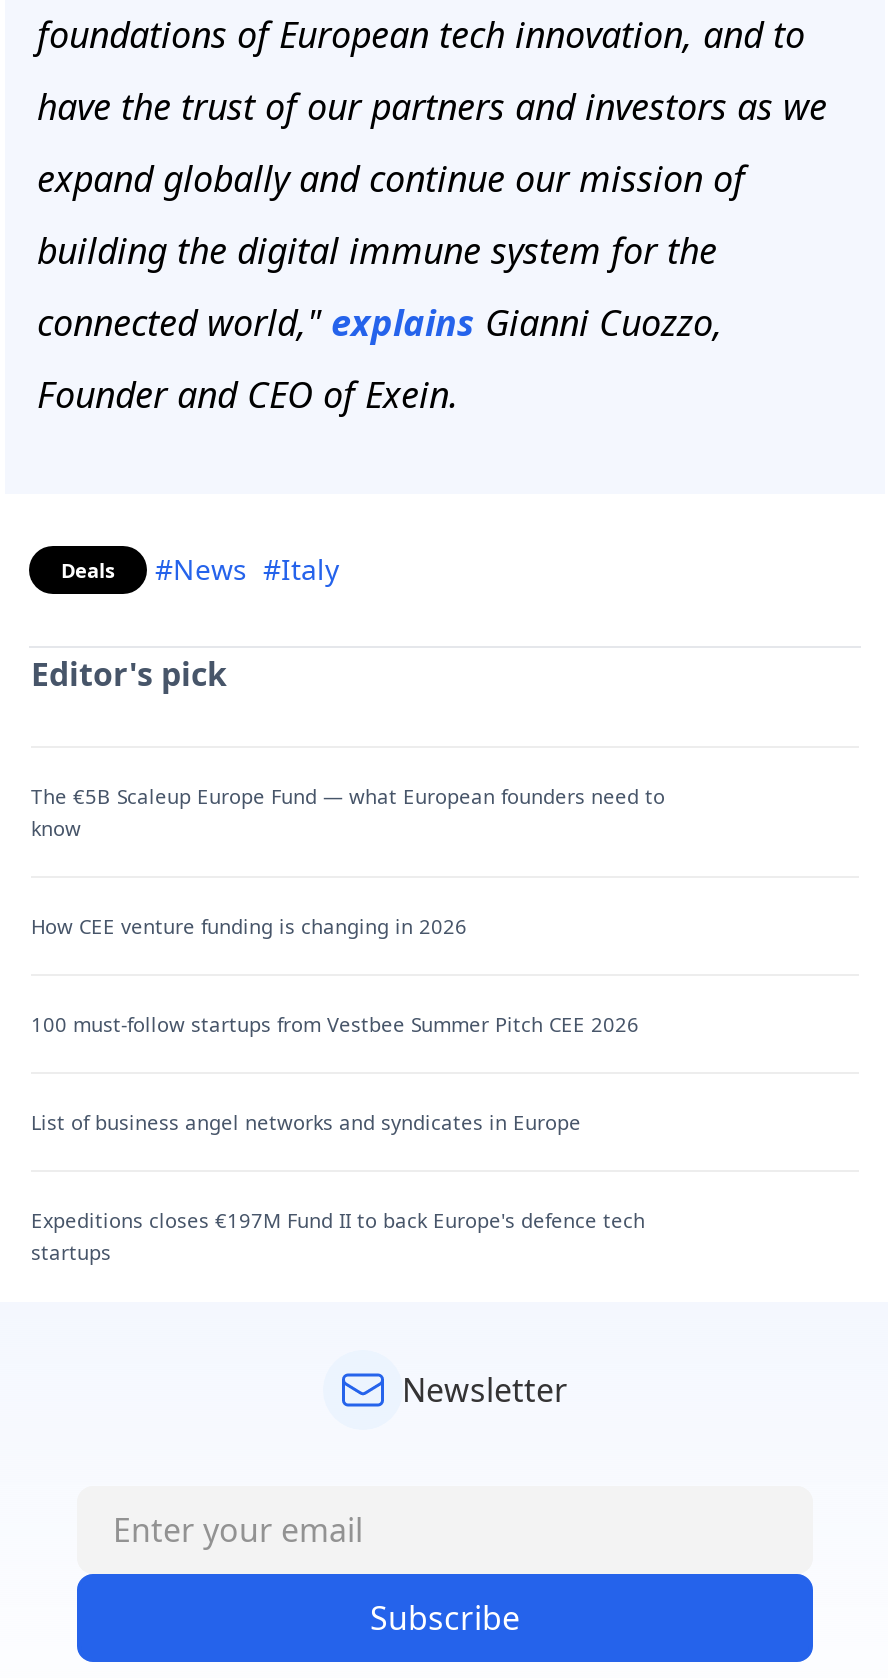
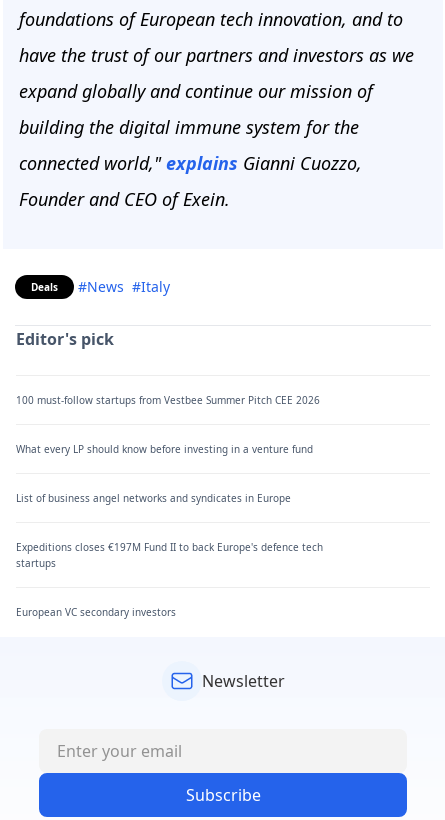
- The €5B Scaleup Europe Fund — what European founders need to
- know
- How CEE venture funding is changing in 2026

moved up: 100 must-follow startups from Vestbee Summer Pitch CEE 2026

+ What every LP should know before investing in a venture fund

moved up: List of business angel networks and syndicates in Europe | Expeditions closes €197M Fund II to back Europe's defence tech | startups

+ European VC secondary investors
